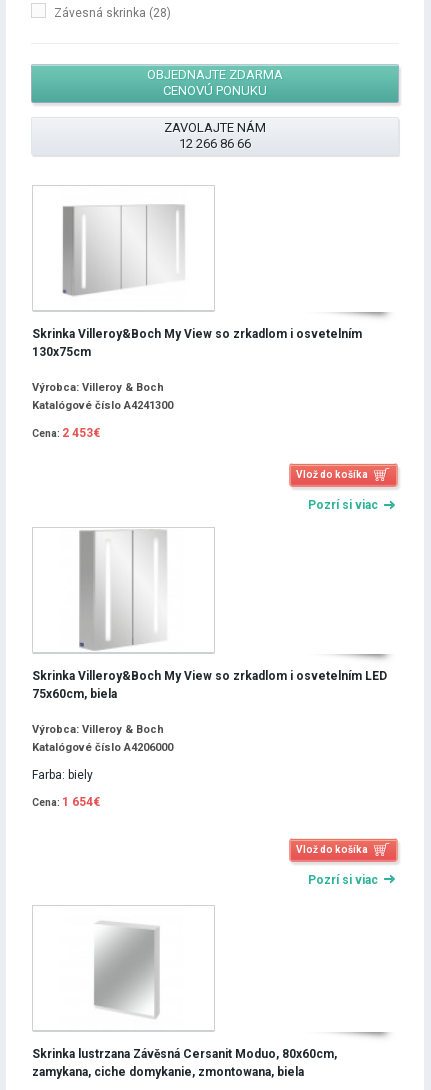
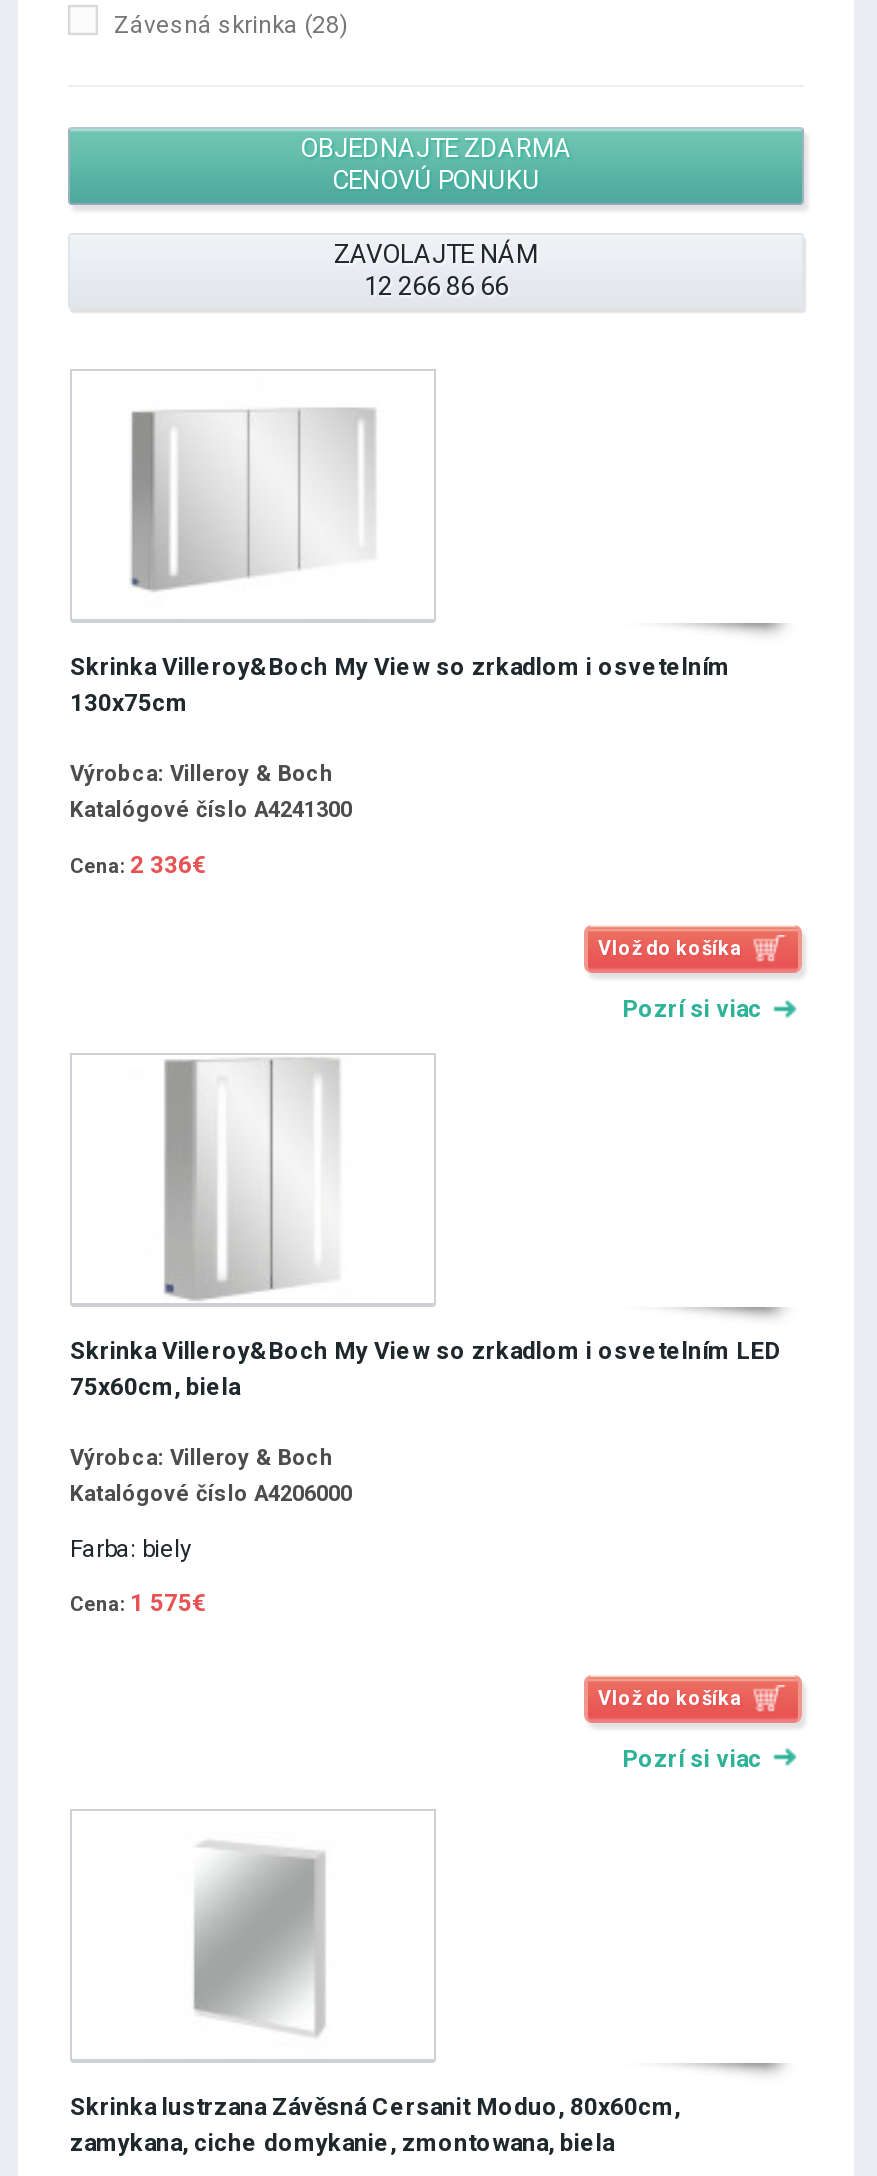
- Cena: 2 453€
+ Cena: 2 336€

- Cena: 1 654€
+ Cena: 1 575€
